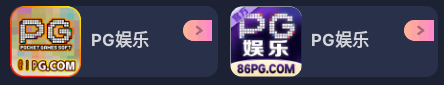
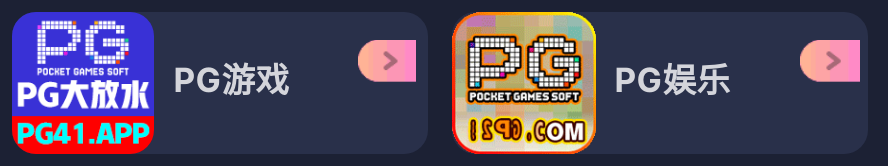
- [image]
- PG娱乐
+ [image]
+ PG游戏

- [image]
+ [image]
